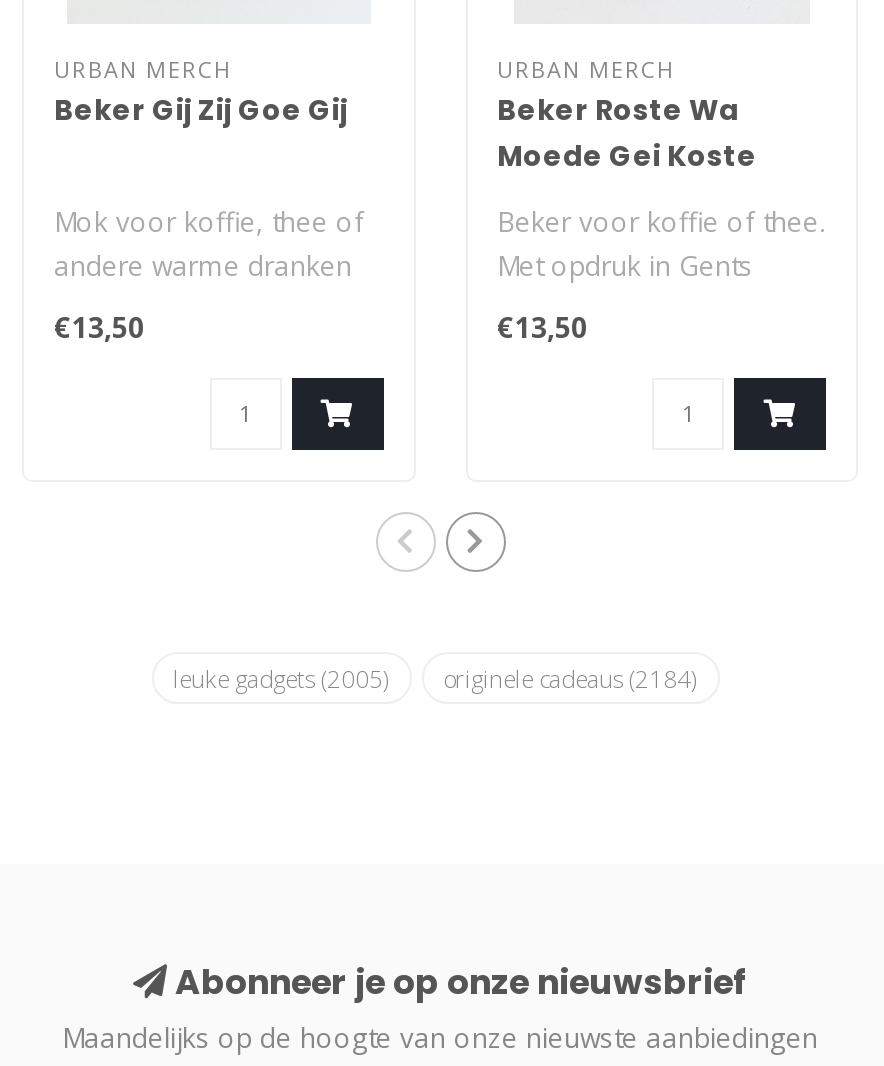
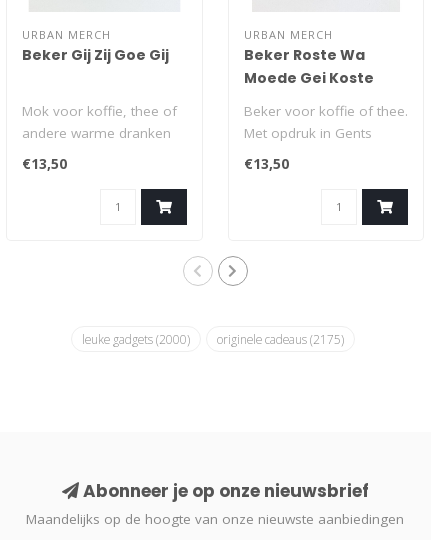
- leuke gadgets (2005)
+ leuke gadgets (2000)

- originele cadeaus (2184)
+ originele cadeaus (2175)
